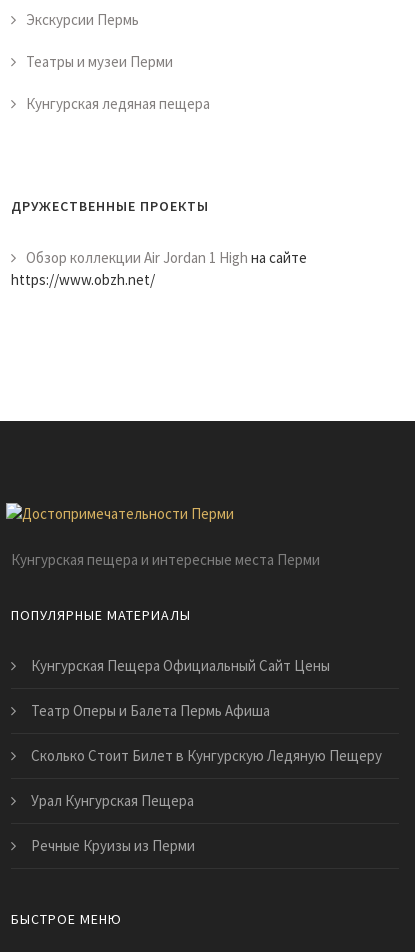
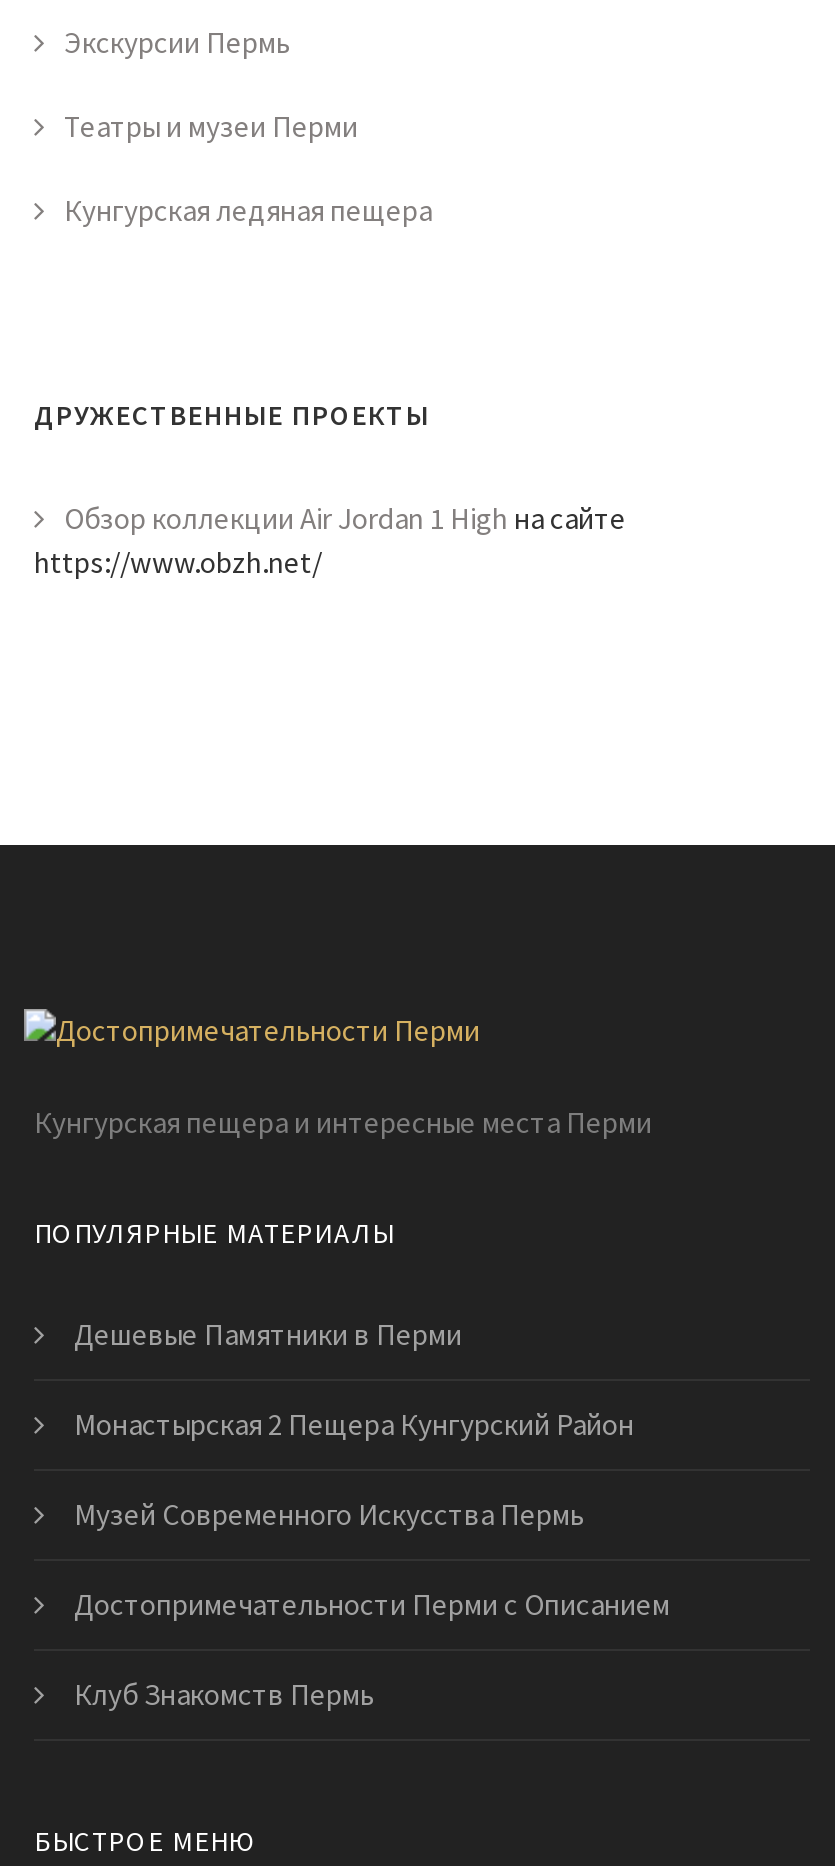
- Кунгурская Пещера Официальный Сайт Цены
+ Дешевые Памятники в Перми

- Театр Оперы и Балета Пермь Афиша
+ Монастырская 2 Пещера Кунгурский Район

- Сколько Стоит Билет в Кунгурскую Ледяную Пещеру
+ Музей Современного Искусства Пермь

- Урал Кунгурская Пещера
+ Достопримечательности Перми с Описанием

- Речные Круизы из Перми
+ Клуб Знакомств Пермь
